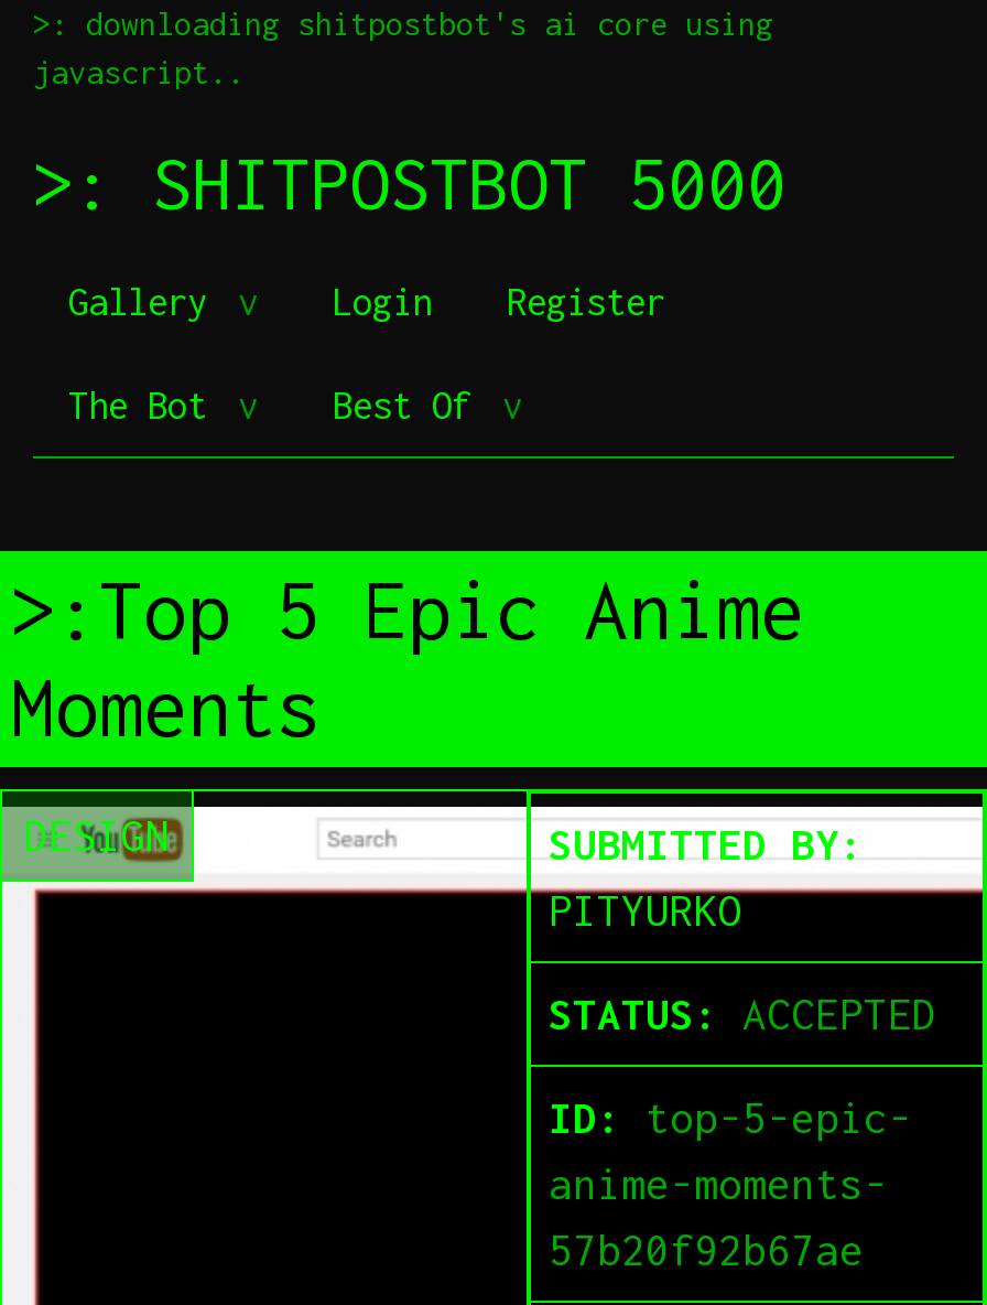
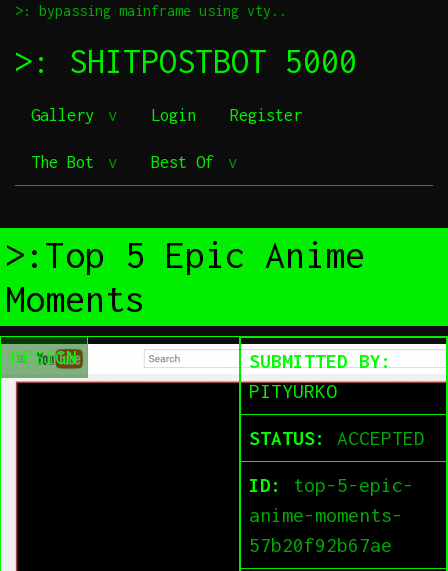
- >: downloading shitpostbot's ai core using
- javascript..
+ >: bypassing mainframe using vty..
